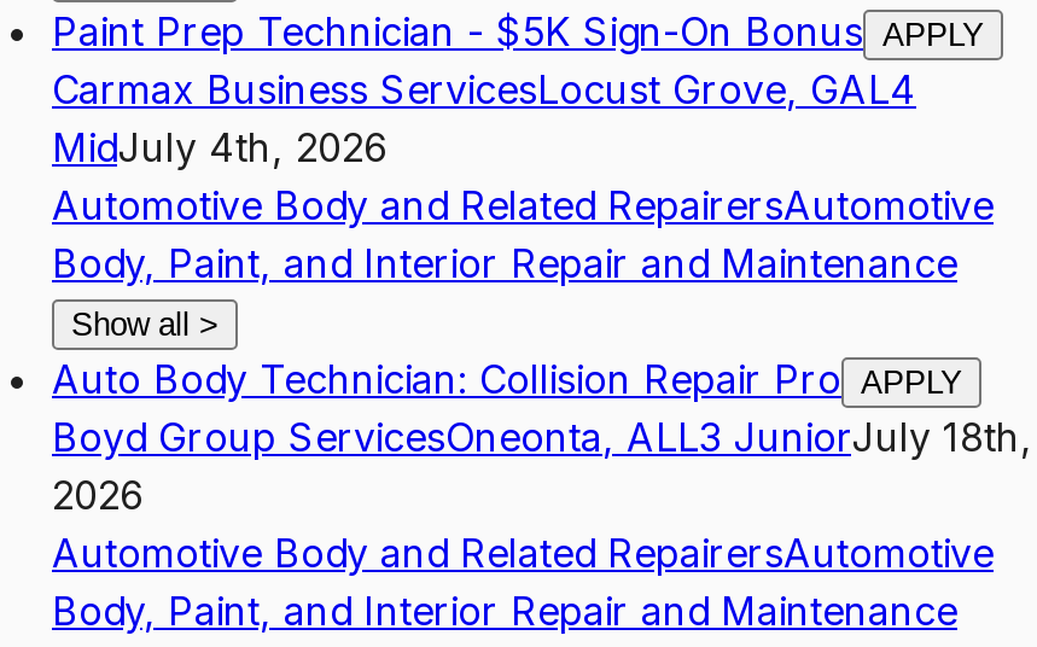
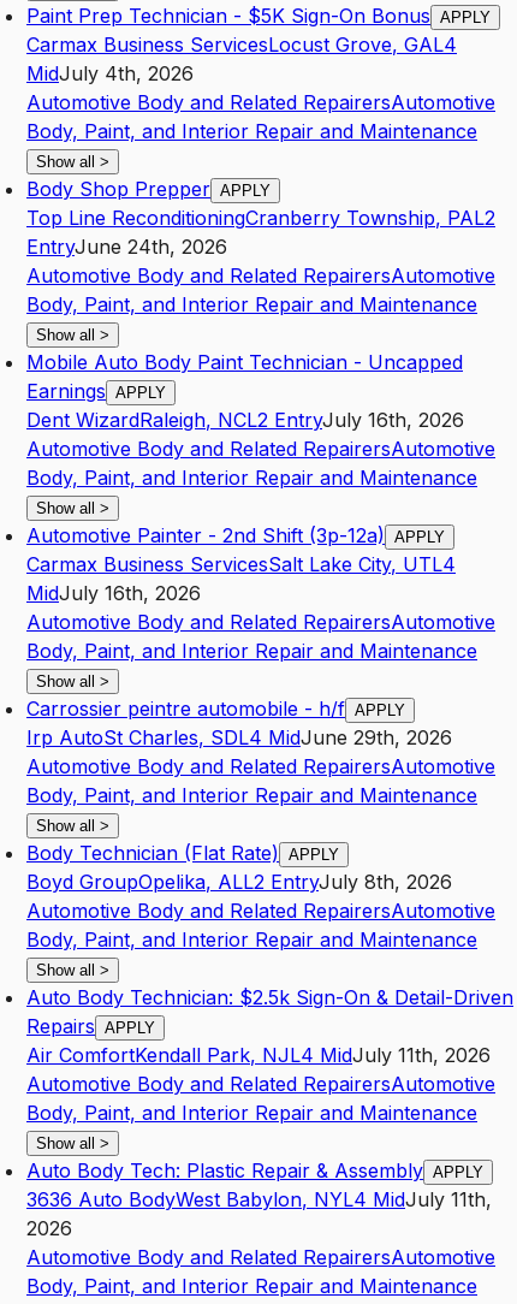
- Auto Body Technician: Collision Repair Pro APPLY
- Boyd Group ServicesOneonta, ALL3 JuniorJuly 18th,
+ Body Shop Prepper APPLY
+ Top Line ReconditioningCranberry Township, PAL2
+ EntryJune 24th, 2026
+ Automotive Body and Related RepairersAutomotive
+ Body, Paint, and Interior Repair and Maintenance
+ Show all >
+ Mobile Auto Body Paint Technician - Uncapped
+ Earnings APPLY
+ Dent WizardRaleigh, NCL2 EntryJuly 16th, 2026
+ Automotive Body and Related RepairersAutomotive
+ Body, Paint, and Interior Repair and Maintenance
+ Show all >
+ Automotive Painter - 2nd Shift (3p-12a) APPLY
+ Carmax Business ServicesSalt Lake City, UTL4
+ MidJuly 16th, 2026
+ Automotive Body and Related RepairersAutomotive
+ Body, Paint, and Interior Repair and Maintenance
+ Show all >
+ Carrossier peintre automobile - h/f APPLY
+ Irp AutoSt Charles, SDL4 MidJune 29th, 2026
+ Automotive Body and Related RepairersAutomotive
+ Body, Paint, and Interior Repair and Maintenance
+ Show all >
+ Body Technician (Flat Rate) APPLY
+ Boyd GroupOpelika, ALL2 EntryJuly 8th, 2026
+ Automotive Body and Related RepairersAutomotive
+ Body, Paint, and Interior Repair and Maintenance
+ Show all >
+ Auto Body Technician: $2.5k Sign-On & Detail-Driven
+ Repairs APPLY
+ Air ComfortKendall Park, NJ L4 MidJuly 11th, 2026
+ Automotive Body and Related RepairersAutomotive
+ Body, Paint, and Interior Repair and Maintenance
+ Show all >
+ Auto Body Tech: Plastic Repair & Assembly APPLY
+ 3636 Auto BodyWest Babylon, NYL4 MidJuly 11th,
